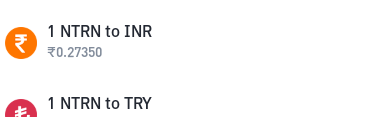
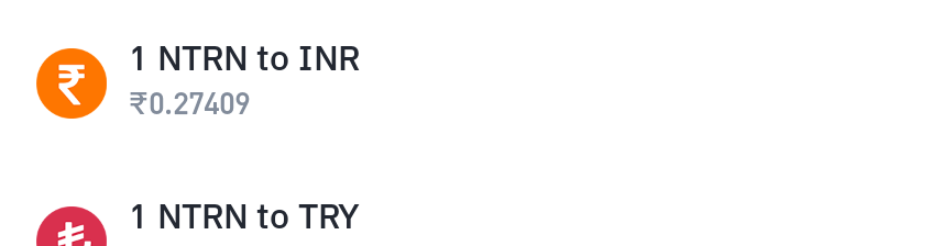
- ₹0.27350
+ ₹0.27409
